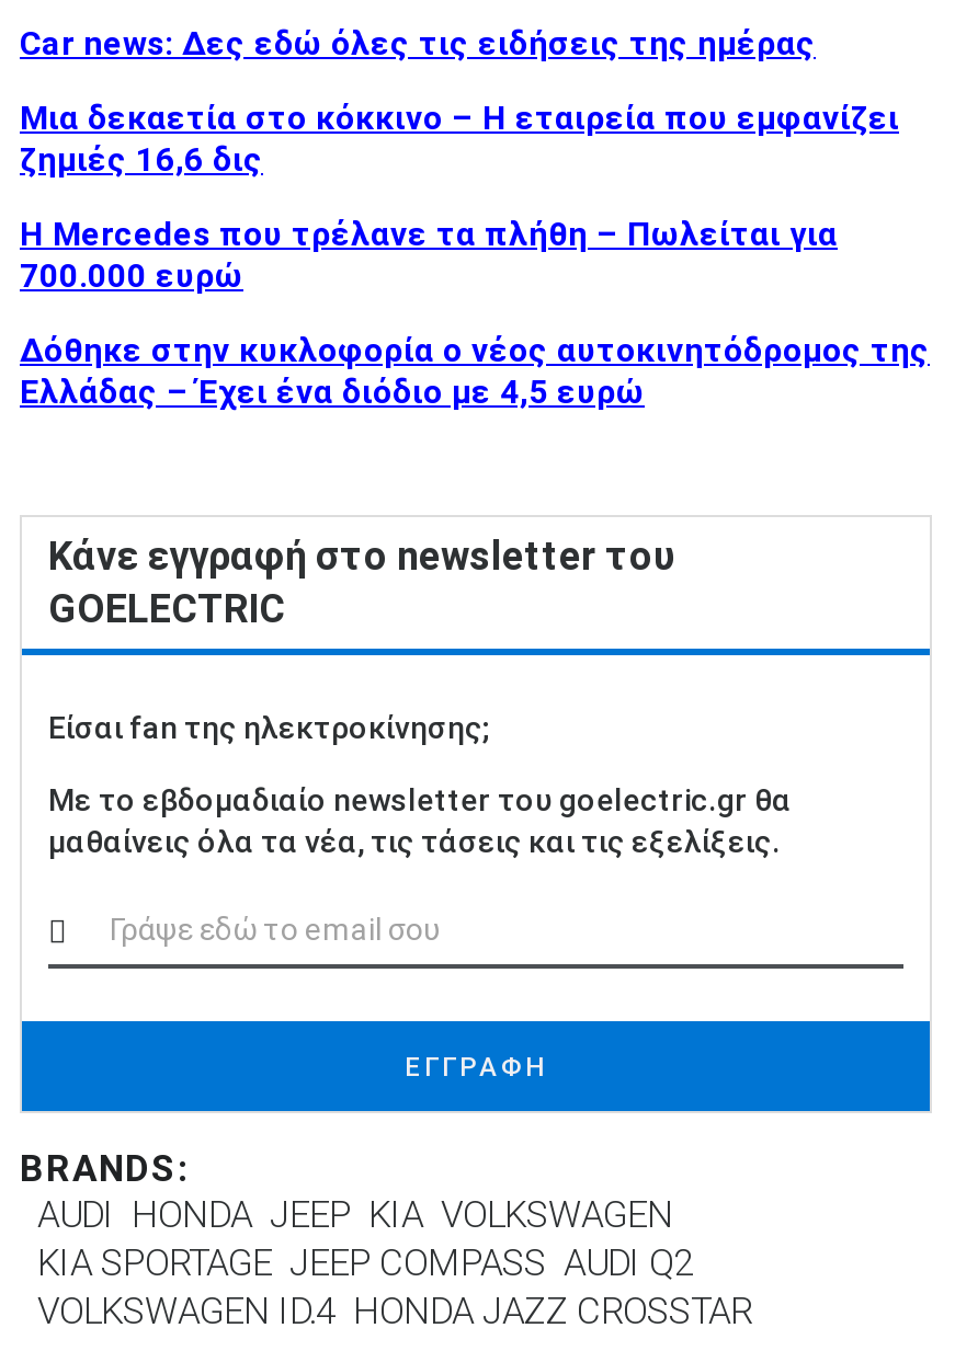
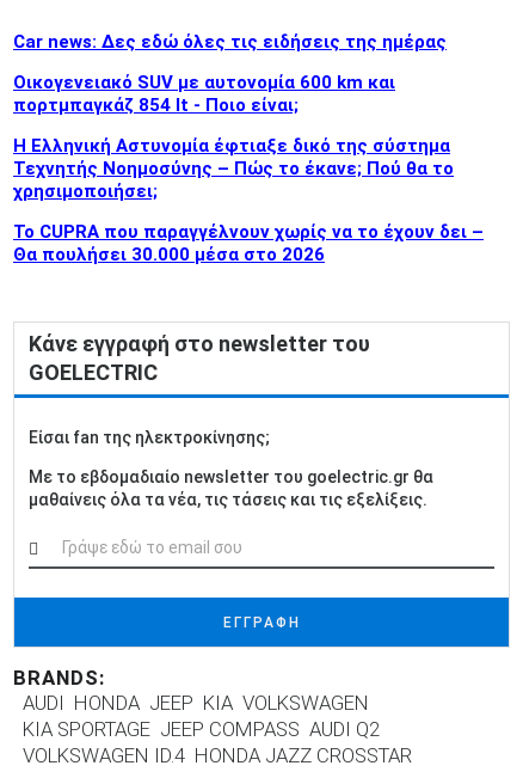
- Μια δεκαετία στο κόκκινο – H εταιρεία που εμφανίζει
- ζημιές 16,6 δις
+ Οικογενειακό SUV με αυτονομία 600 km και
+ πορτμπαγκάζ 854 lt - Ποιο είναι;

- Η Mercedes που τρέλανε τα πλήθη – Πωλείται για
- 700.000 ευρώ
+ Η Ελληνική Αστυνομία έφτιαξε δικό της σύστημα
+ Τεχνητής Νοημοσύνης – Πώς το έκανε; Πού θα το
+ χρησιμοποιήσει;

- Δόθηκε στην κυκλοφορία ο νέος αυτοκινητόδρομος της
- Ελλάδας – Έχει ένα διόδιο με 4,5 ευρώ
+ Το CUPRA που παραγγέλνουν χωρίς να το έχουν δει –
+ Θα πουλήσει 30.000 μέσα στο 2026
